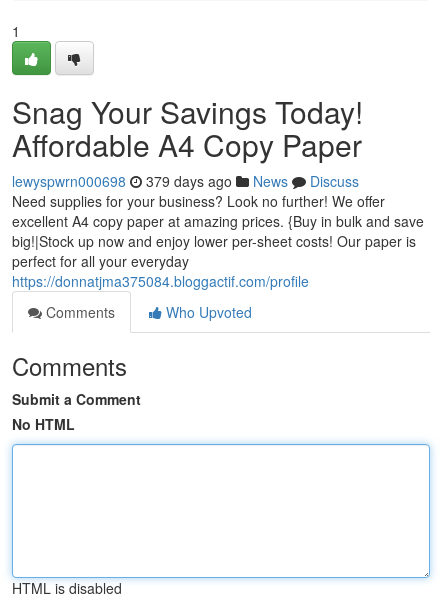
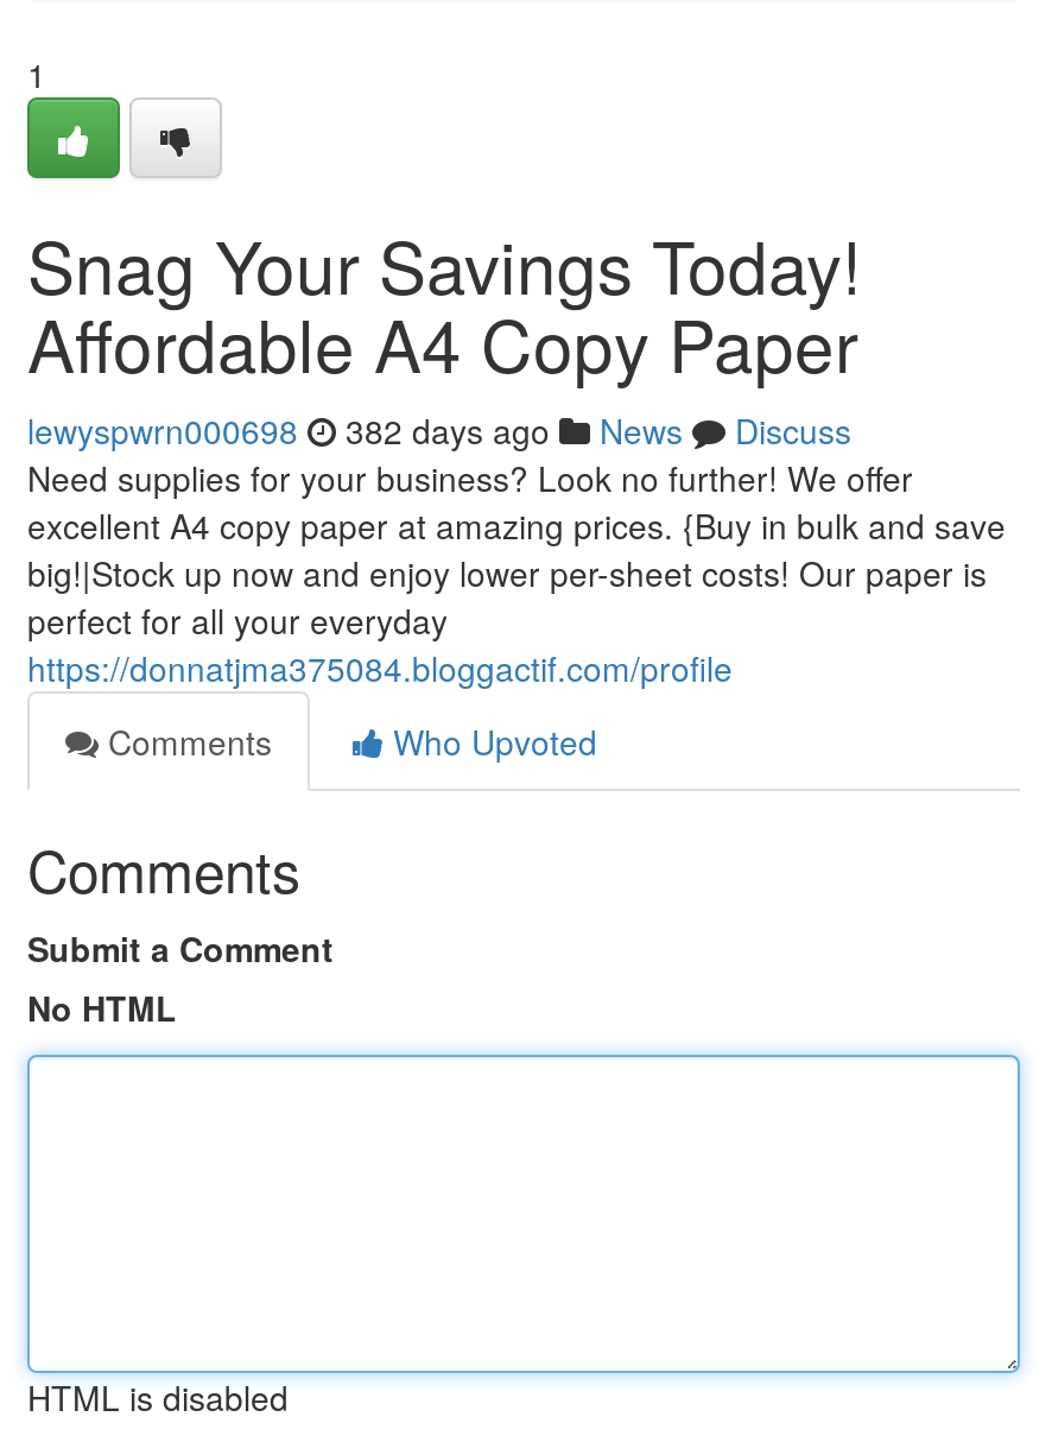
- lewyspwrn000698 379 days ago News Discuss
+ lewyspwrn000698 382 days ago News Discuss
